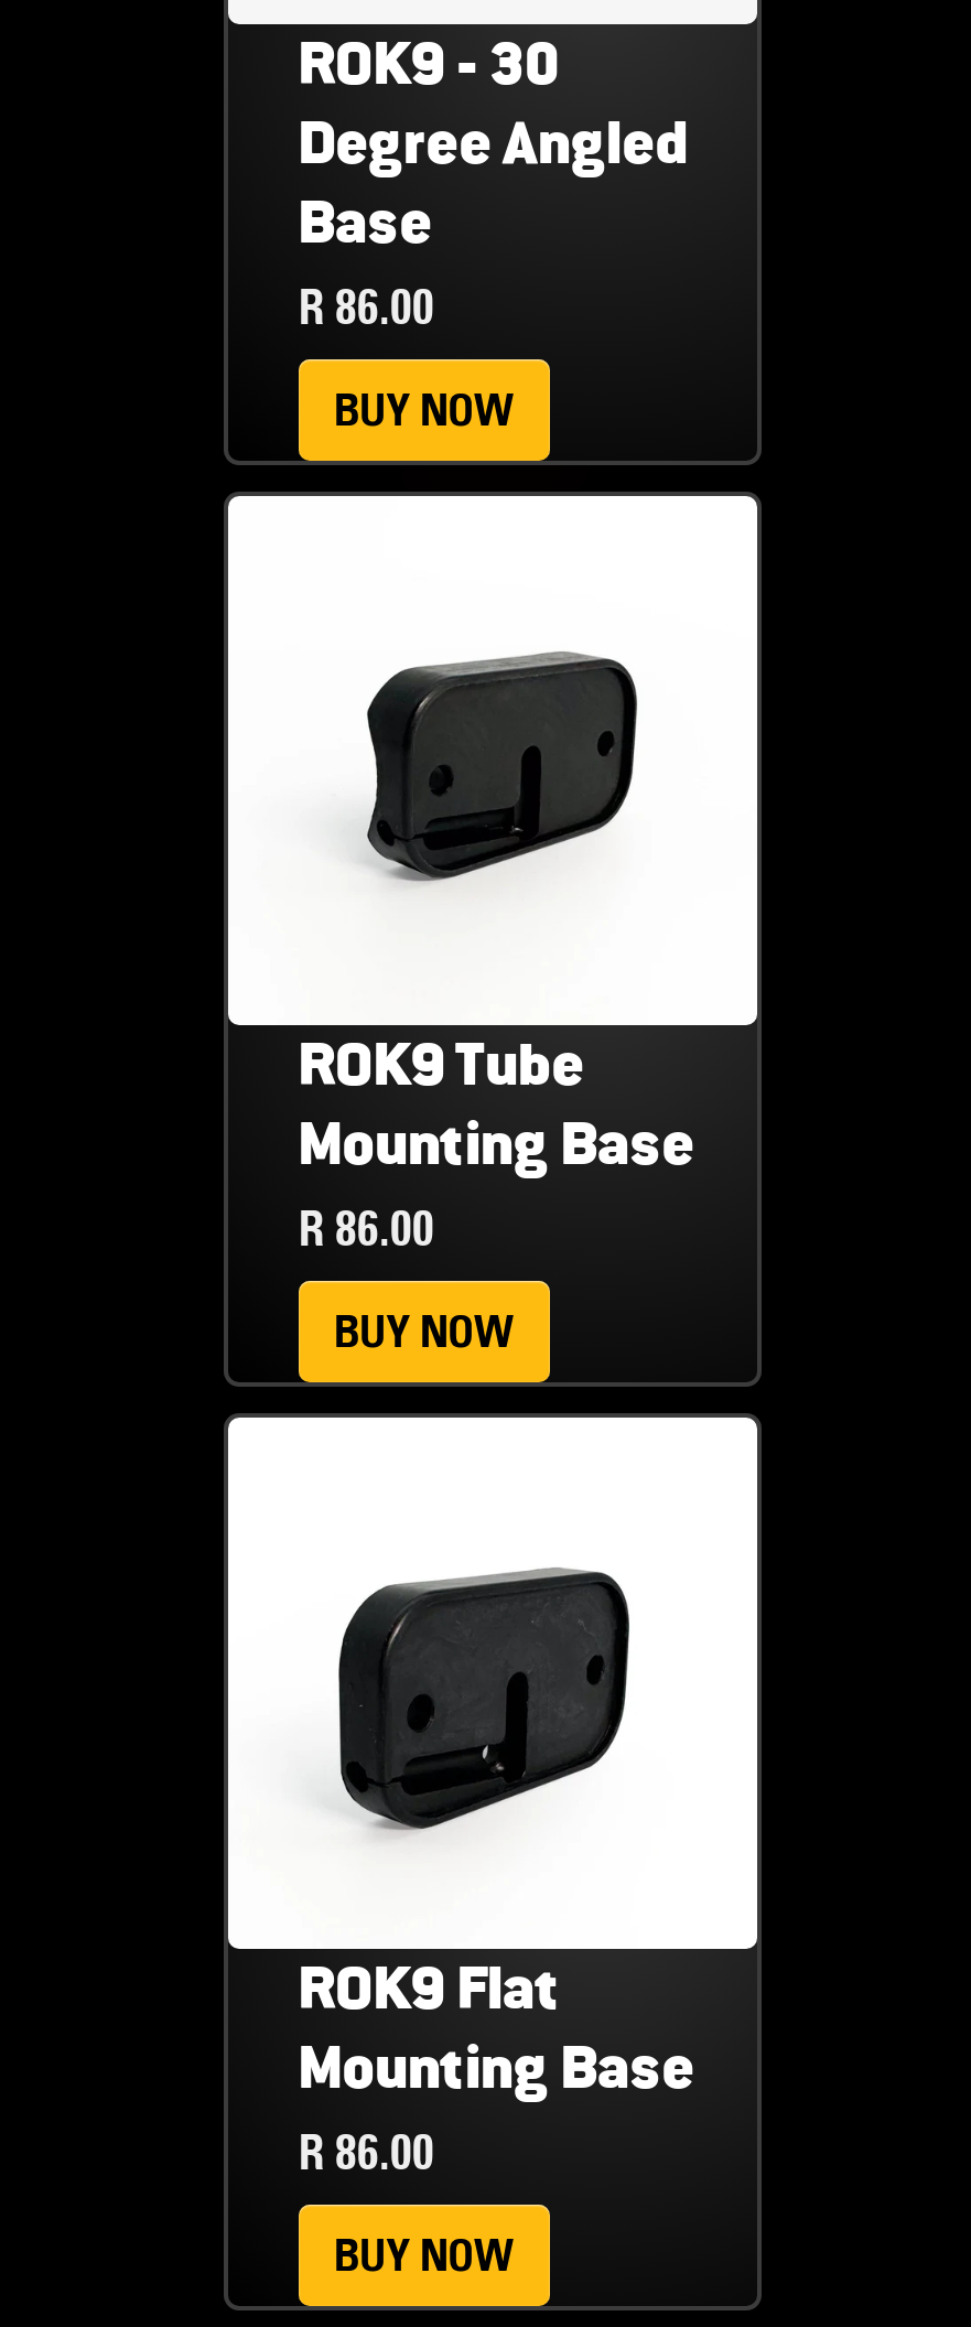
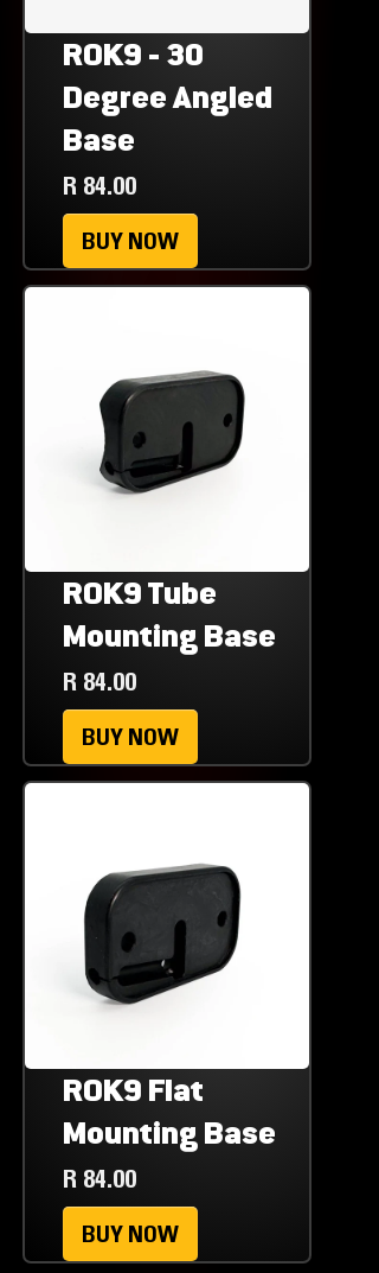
- R 86.00
+ R 84.00

- R 86.00
+ R 84.00

- R 86.00
+ R 84.00
